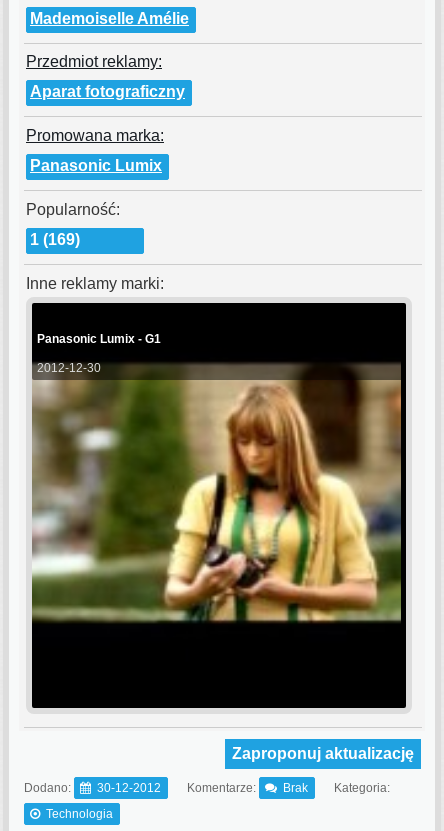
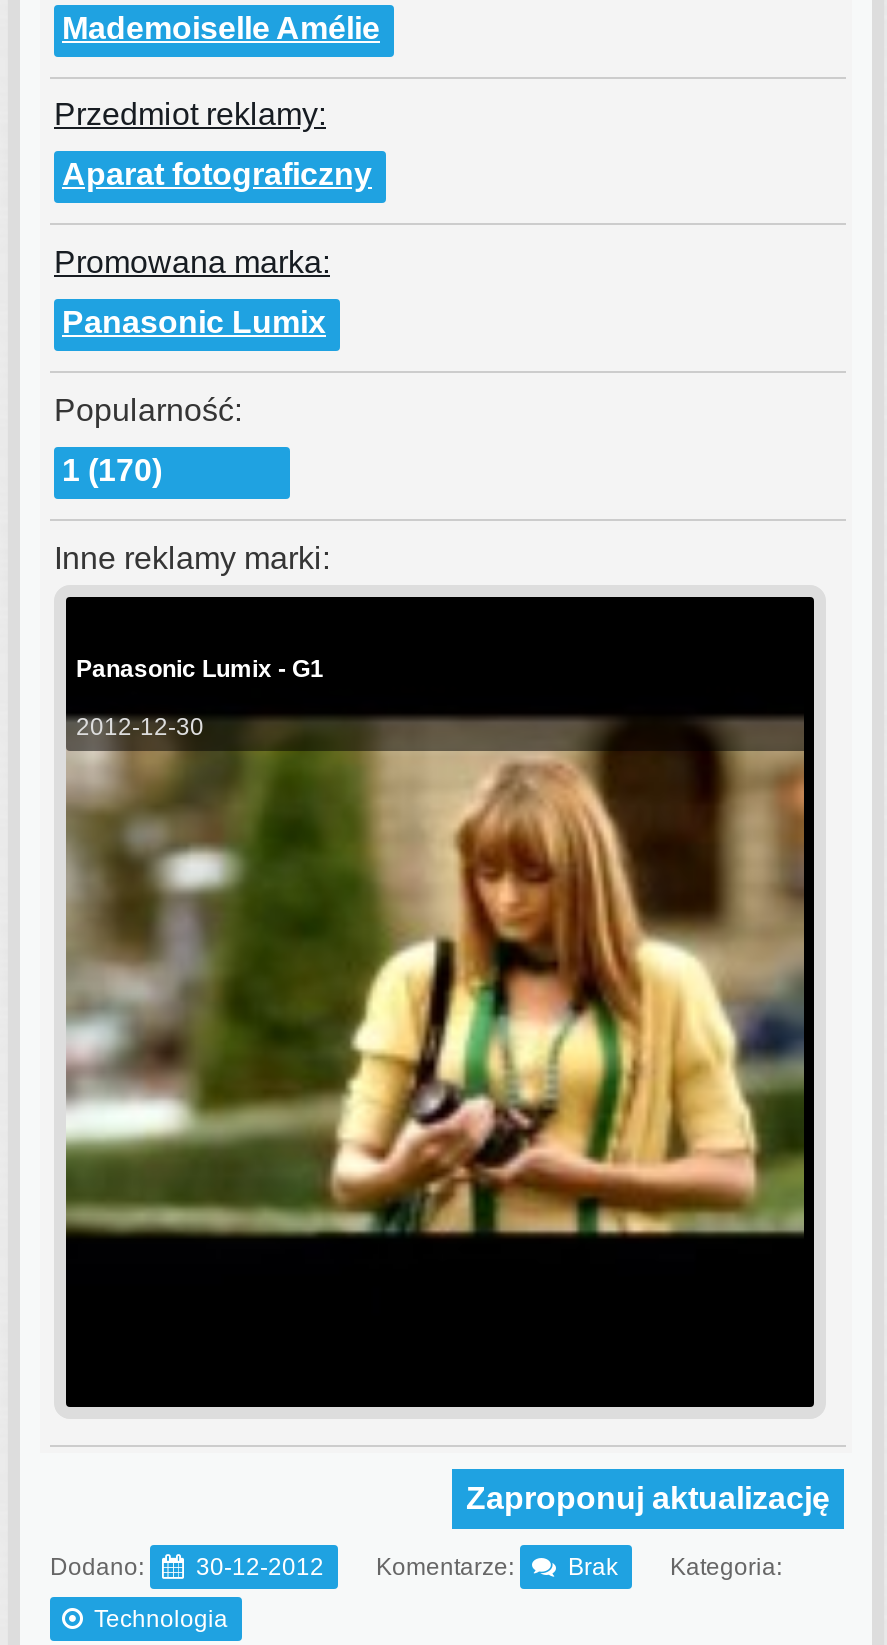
- 1 (169)
+ 1 (170)
